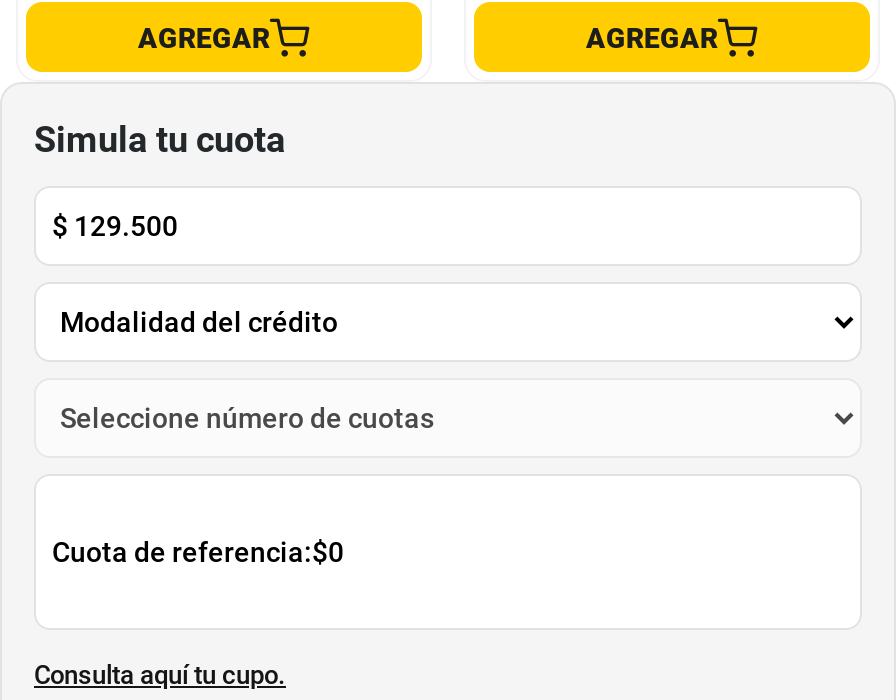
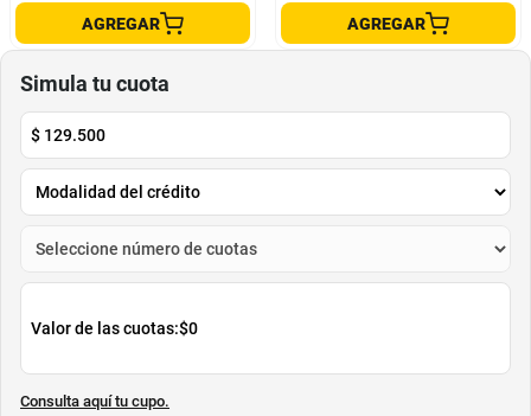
- Cuota de referencia:$0
+ Valor de las cuotas:$0
